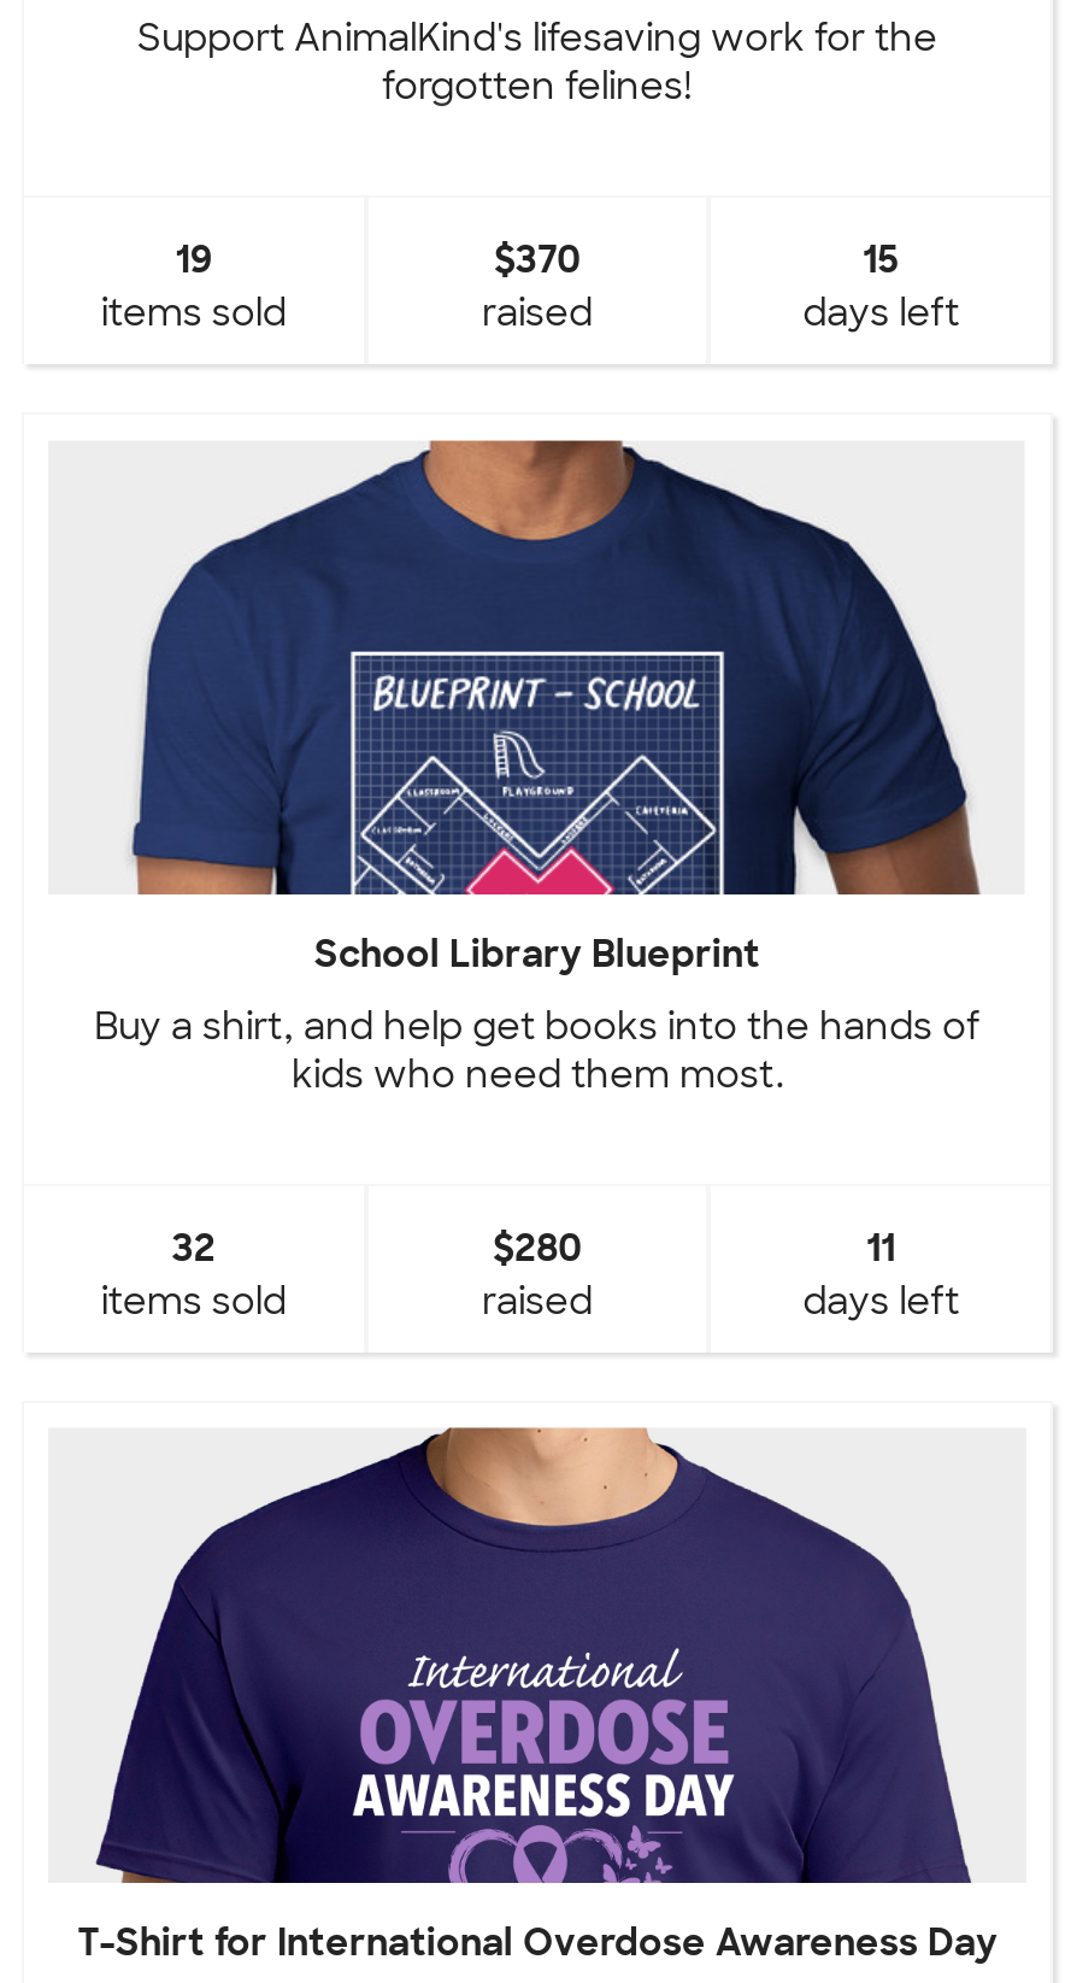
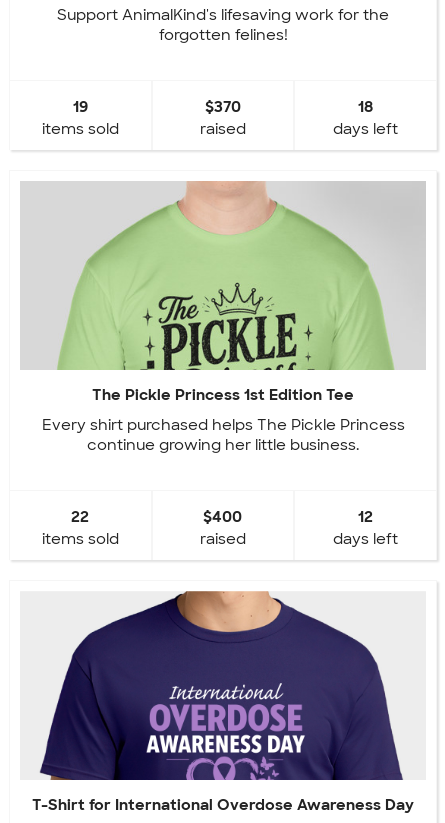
- 15
+ 18

- [image]
- School Library Blueprint
+ [image]
+ The Pickle Princess 1st Edition Tee

- Buy a shirt, and help get books into the hands of
- kids who need them most.
+ Every shirt purchased helps The Pickle Princess
+ continue growing her little business.

- 32
+ 22

- $280
+ $400

- 11
+ 12
